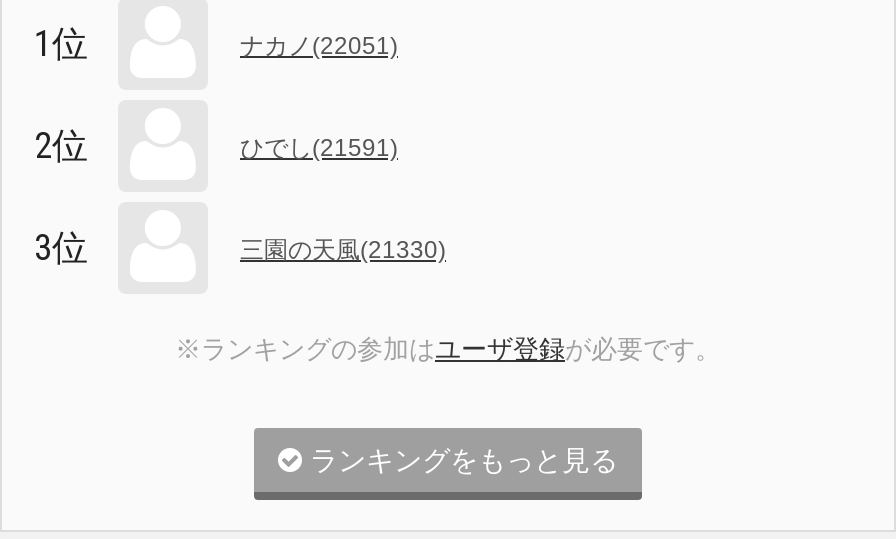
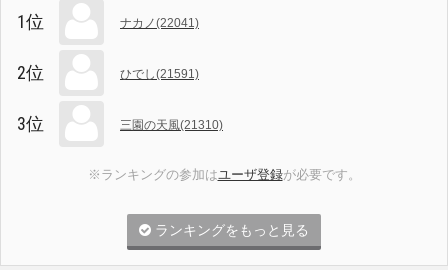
- ナカノ(22051)
+ ナカノ(22041)

- 三園の天風(21330)
+ 三園の天風(21310)
